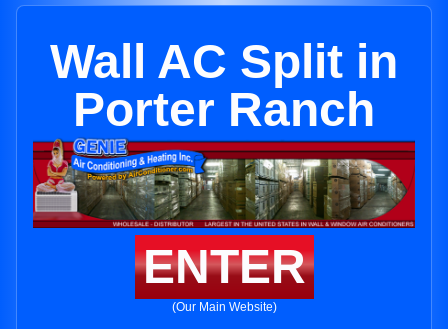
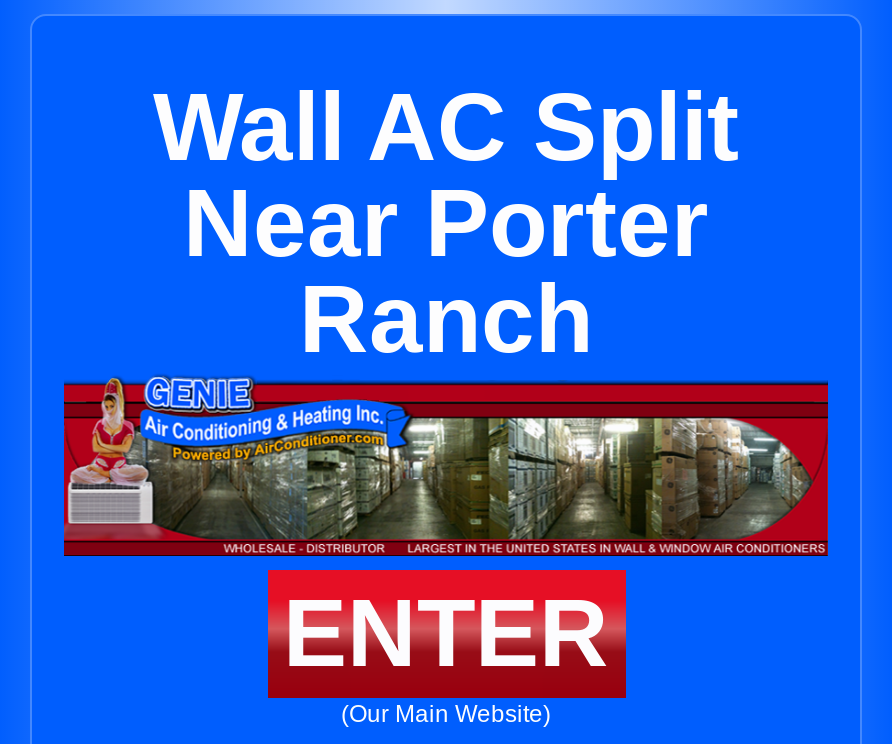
- Wall AC Split in
- Porter Ranch
+ Wall AC Split
+ Near Porter
+ Ranch
